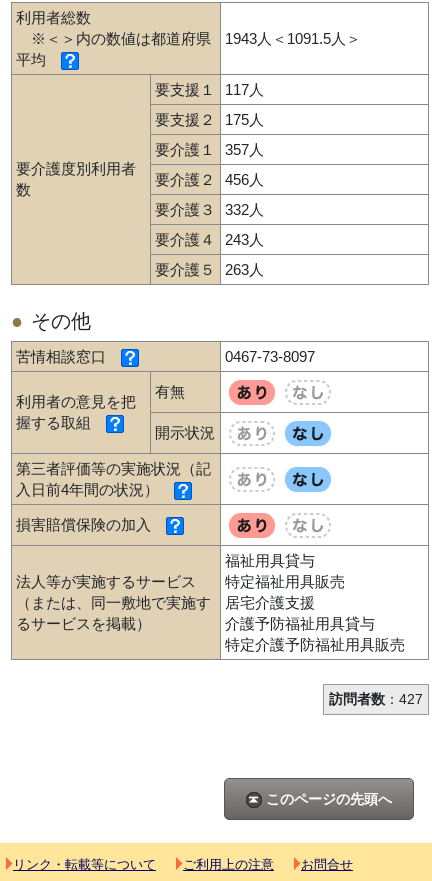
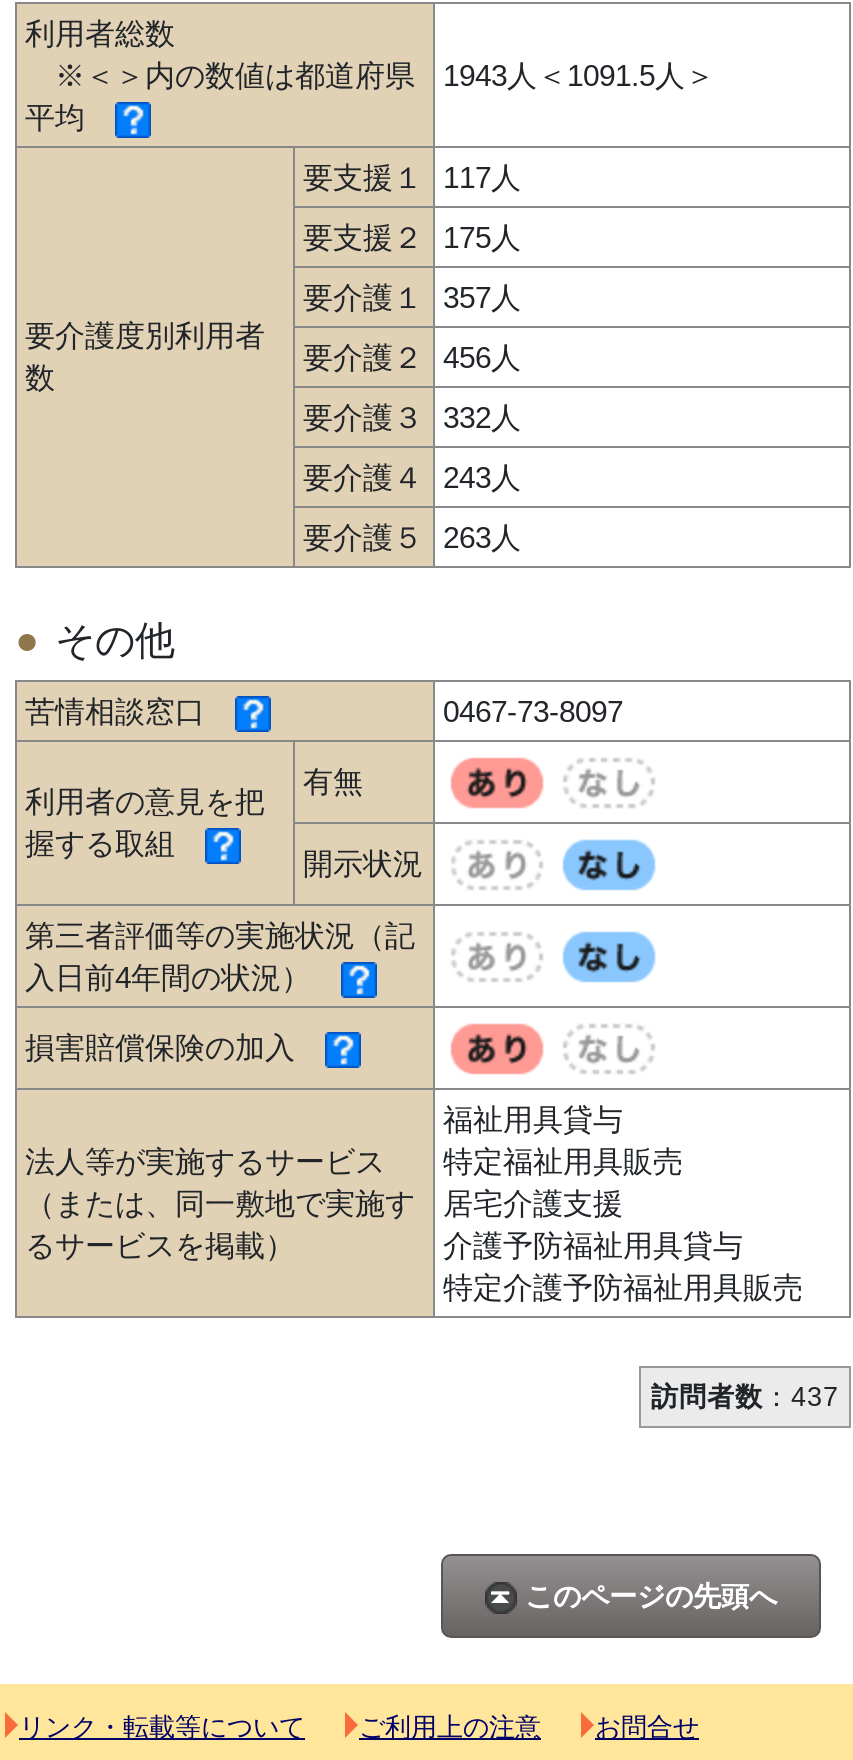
- 訪問者数：427
+ 訪問者数：437
